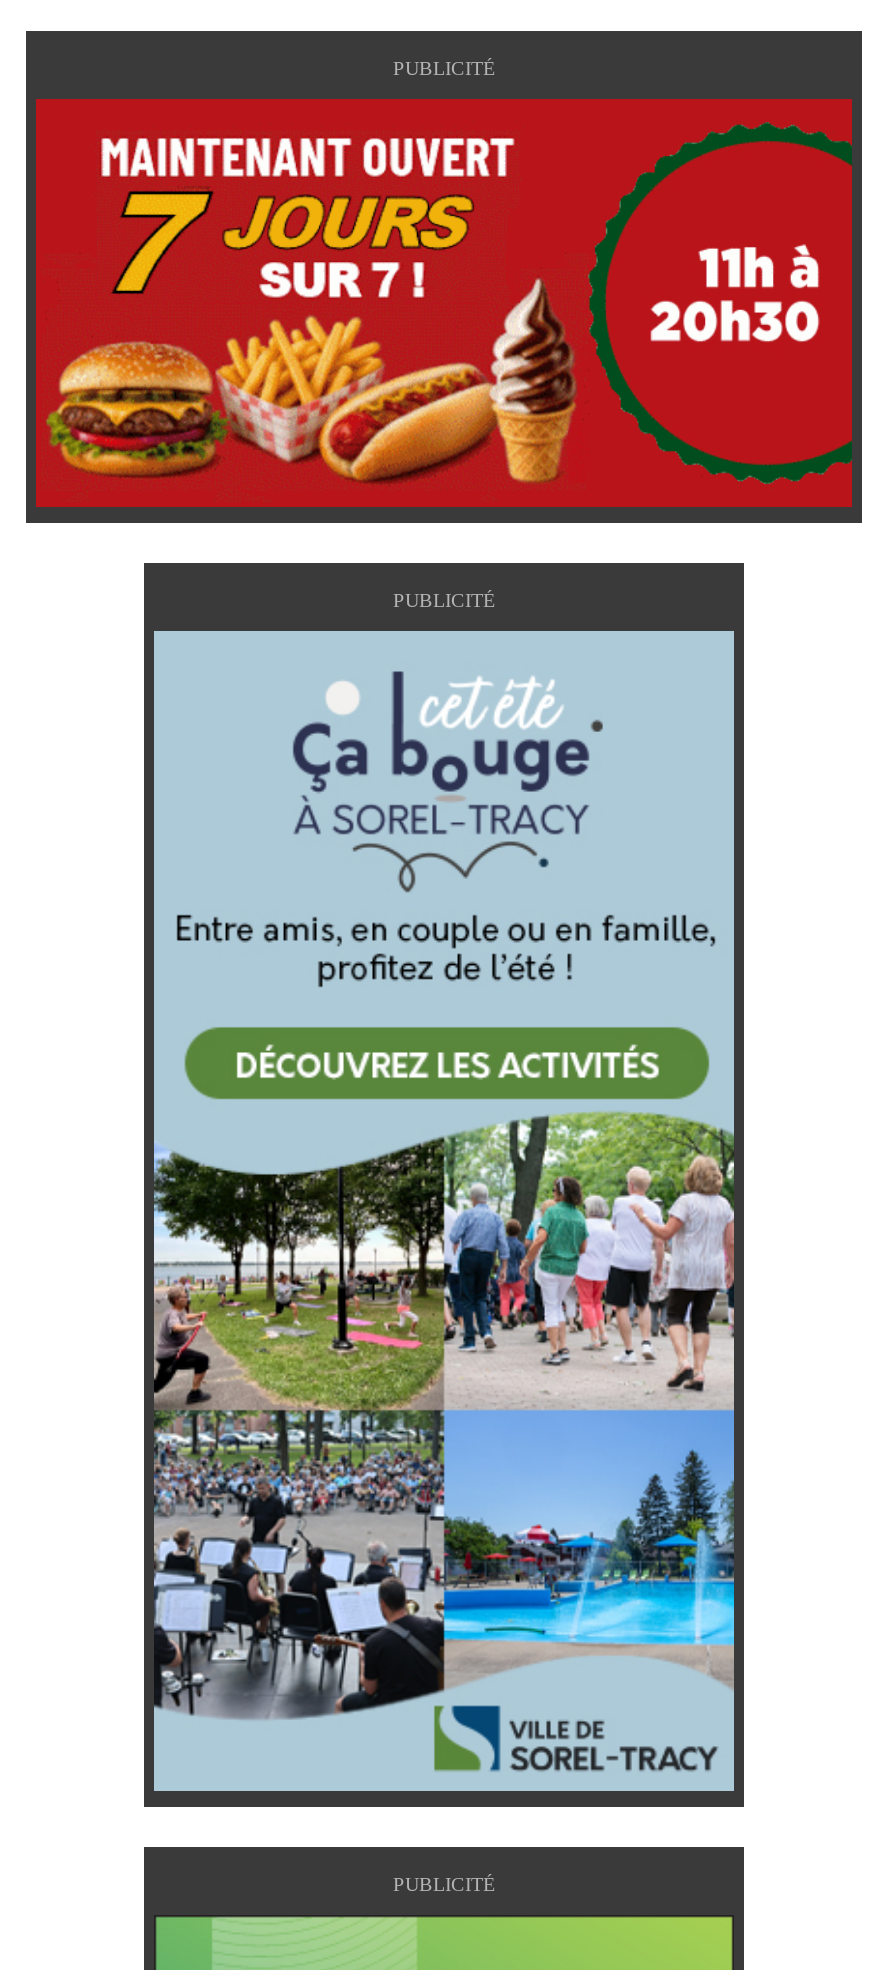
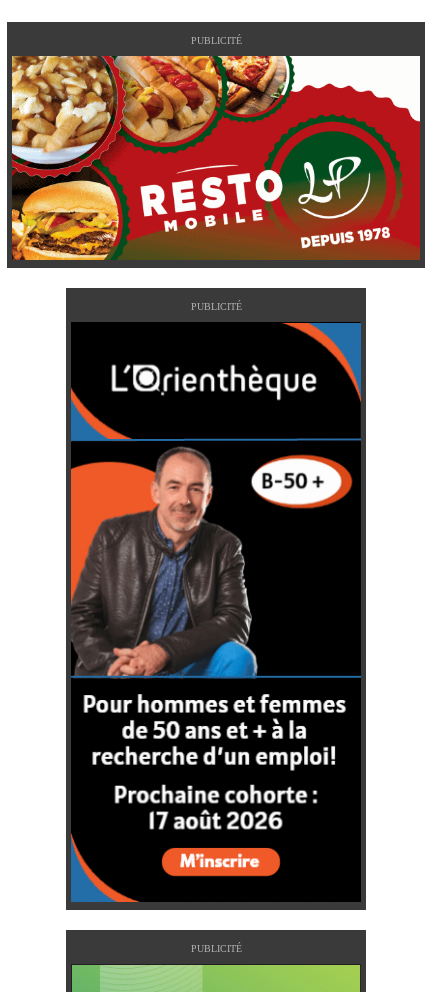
- [image]
+ [image]

- [image]
+ [image]
